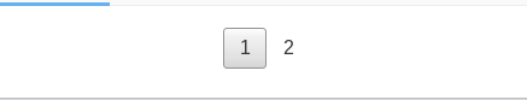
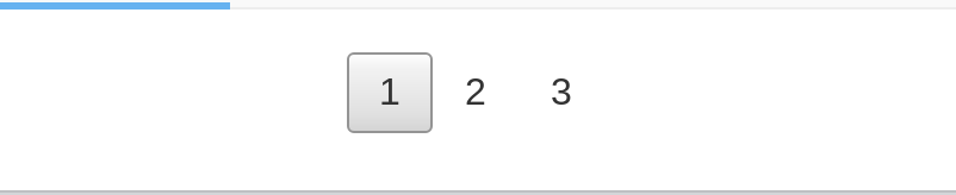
+ 3
